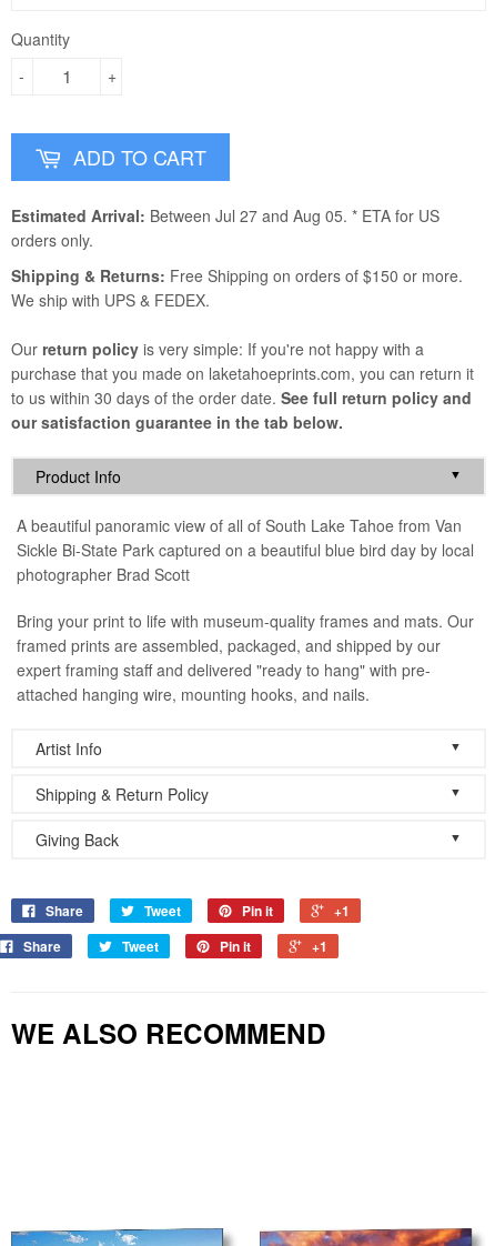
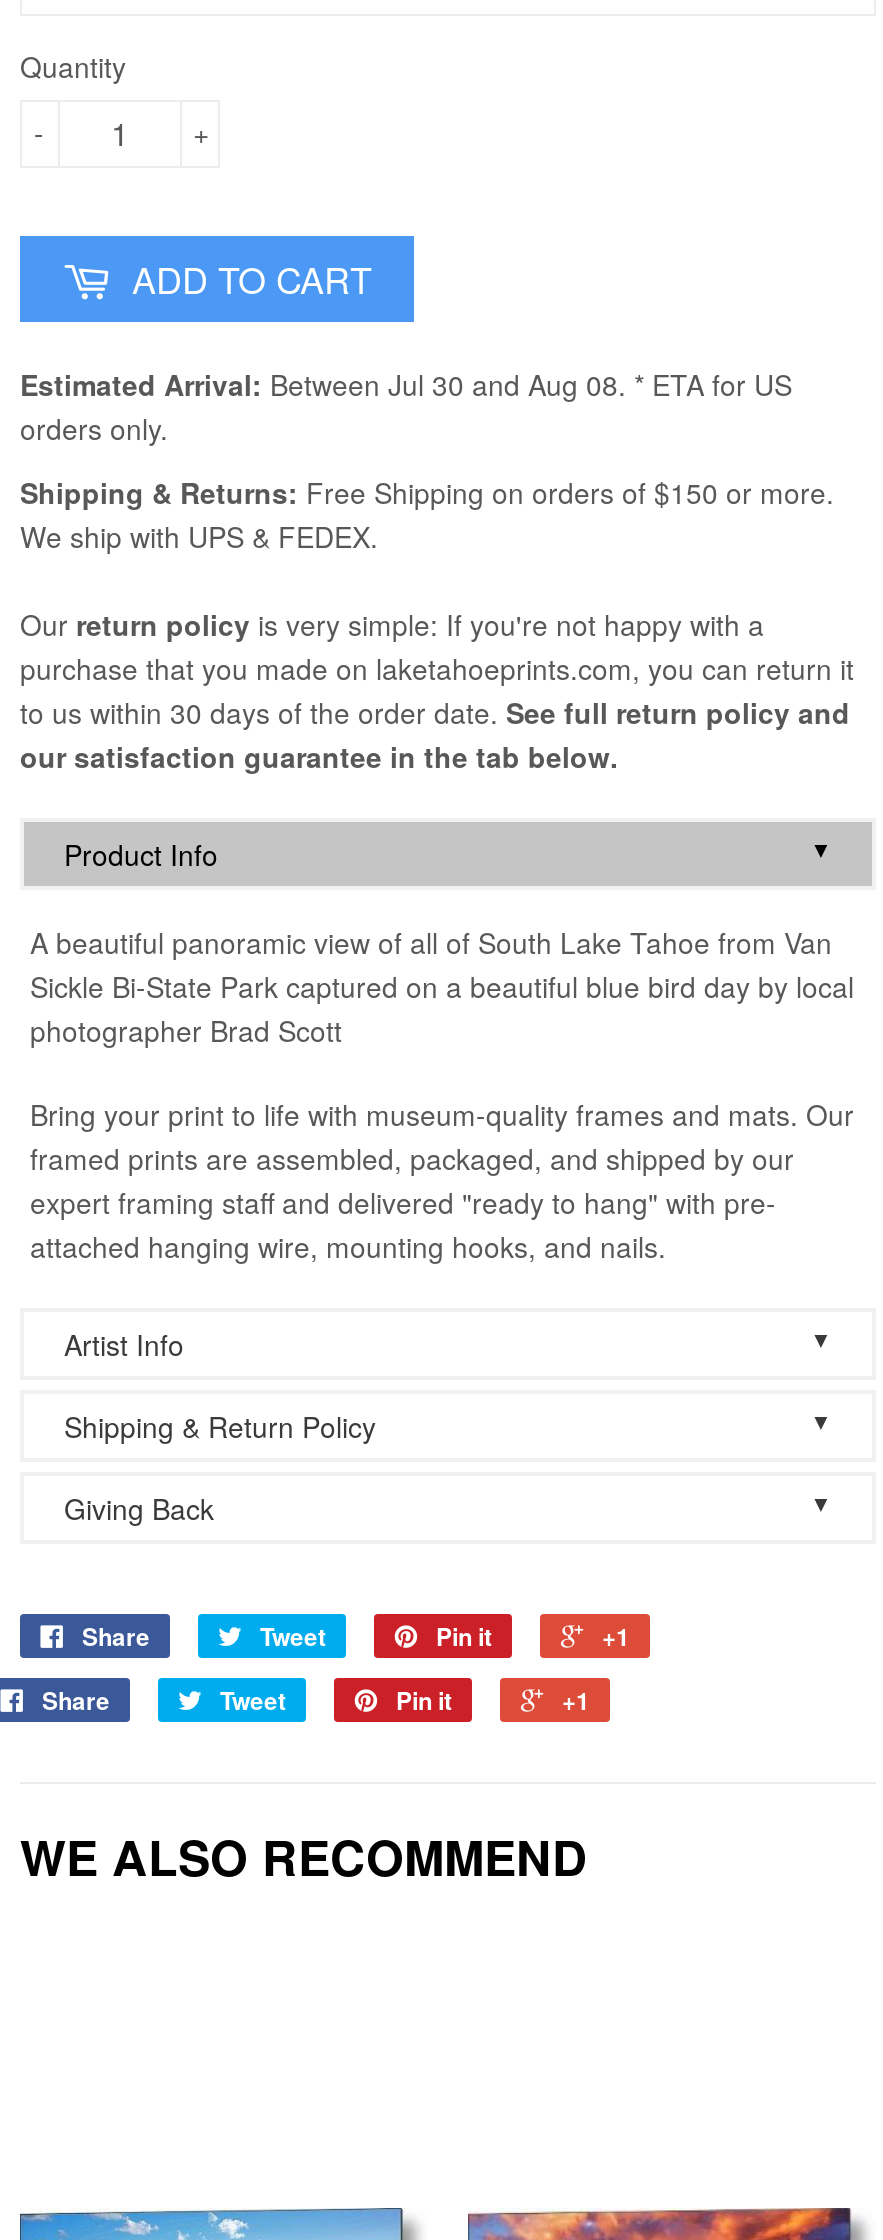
- Estimated Arrival: Between Jul 27 and Aug 05. * ETA for US
+ Estimated Arrival: Between Jul 30 and Aug 08. * ETA for US
